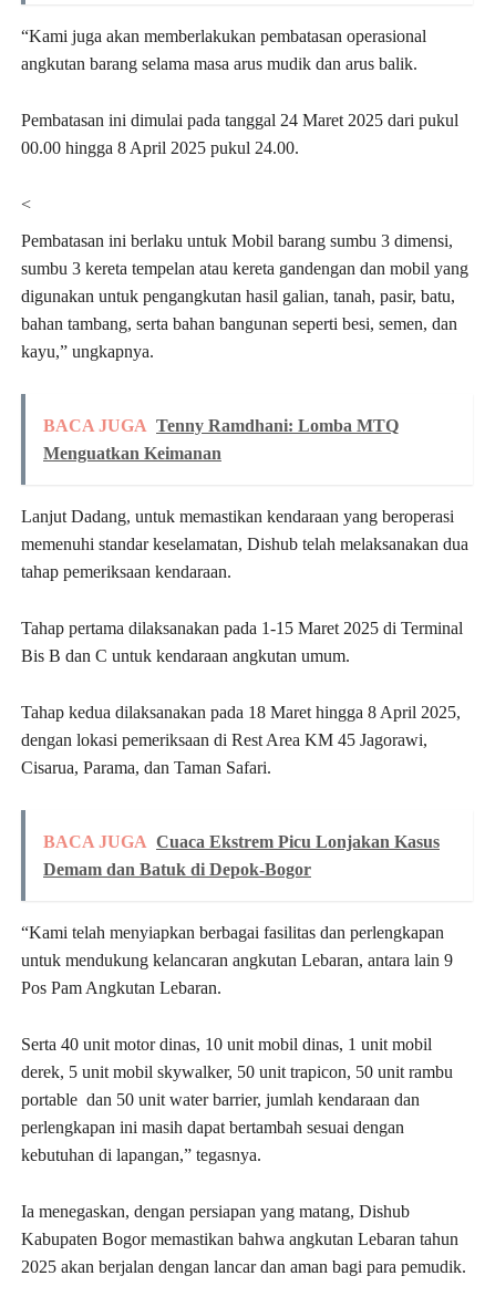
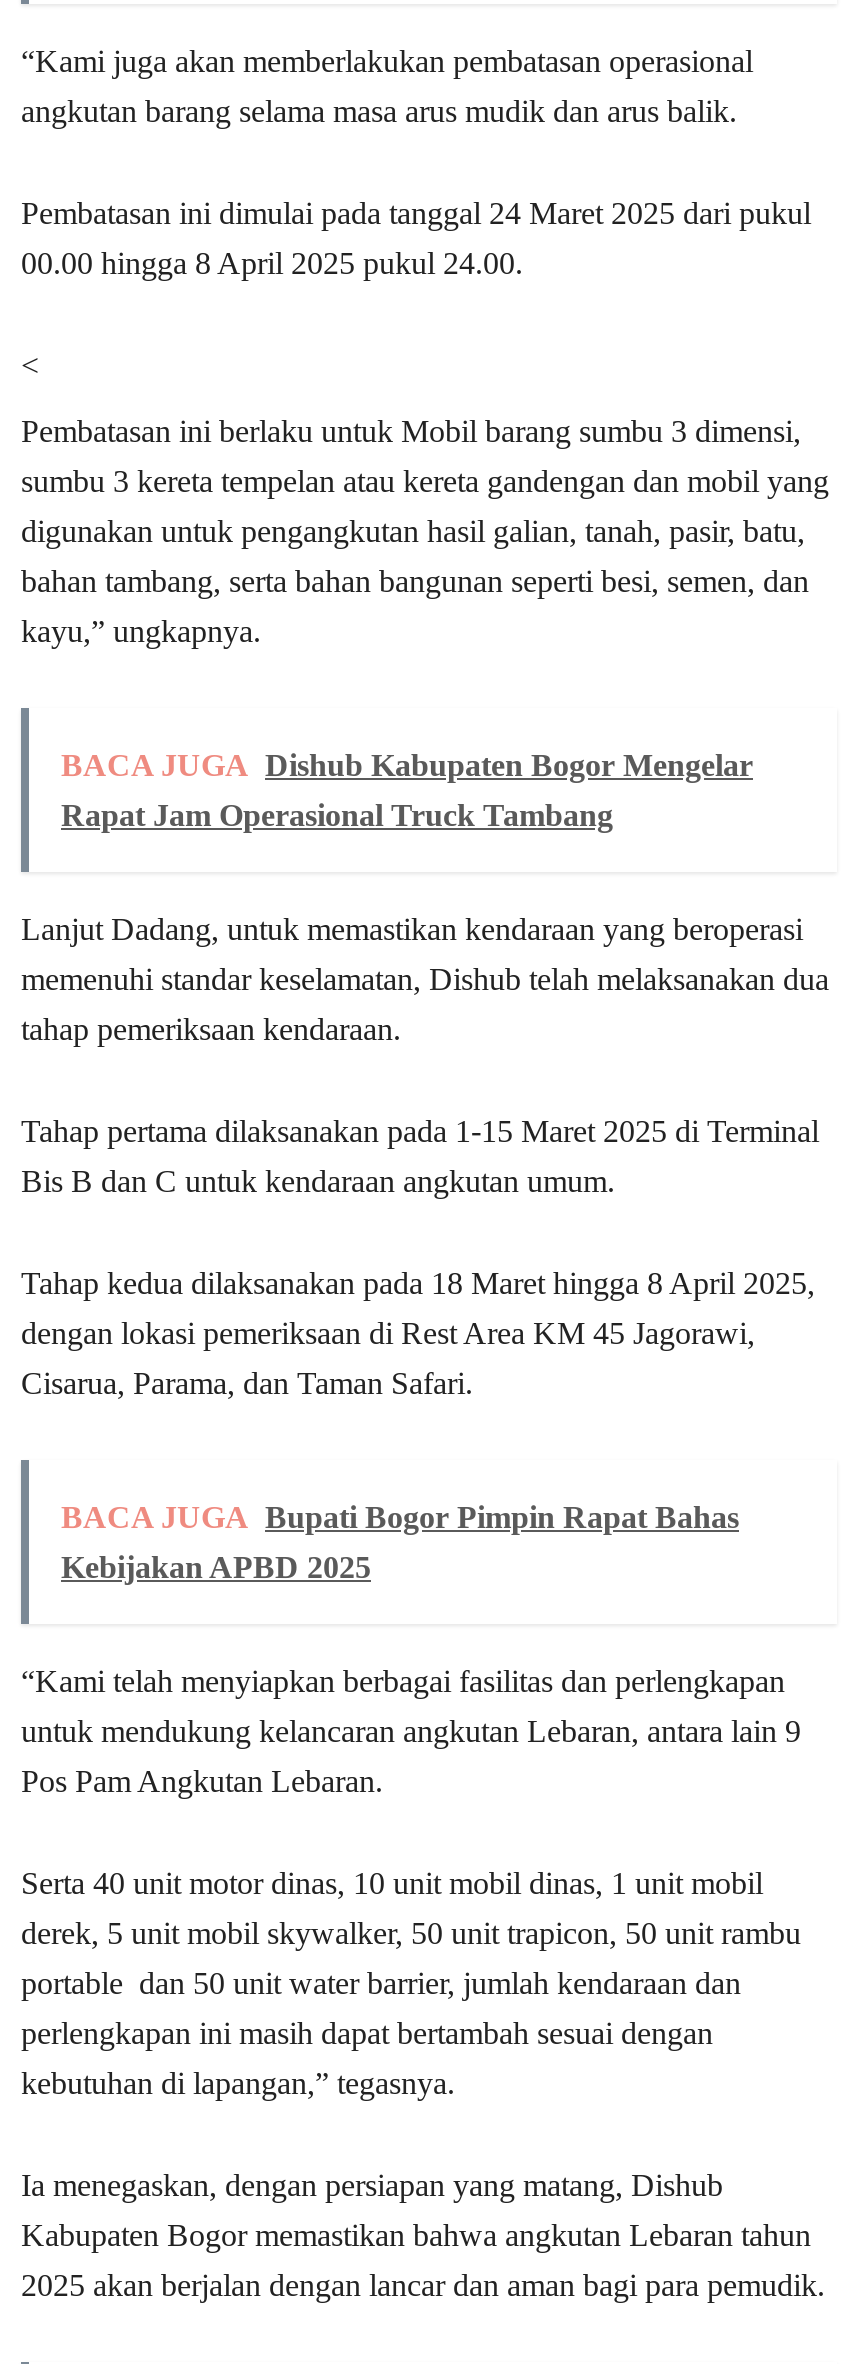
- BACA JUGA Tenny Ramdhani: Lomba MTQ
+ BACA JUGA Dishub Kabupaten Bogor Mengelar

- Menguatkan Keimanan
+ Rapat Jam Operasional Truck Tambang

- BACA JUGA Cuaca Ekstrem Picu Lonjakan Kasus
+ BACA JUGA Bupati Bogor Pimpin Rapat Bahas

- Demam dan Batuk di Depok-Bogor
+ Kebijakan APBD 2025
